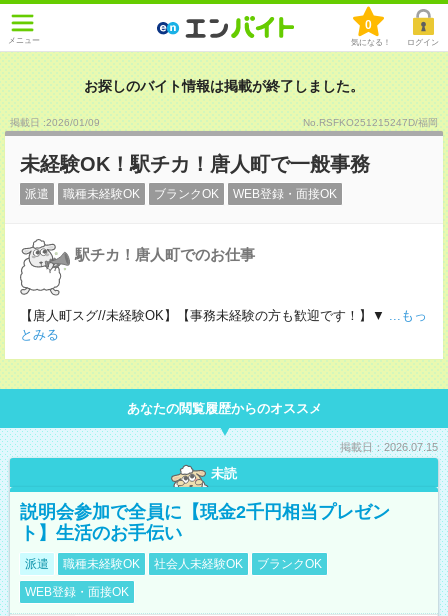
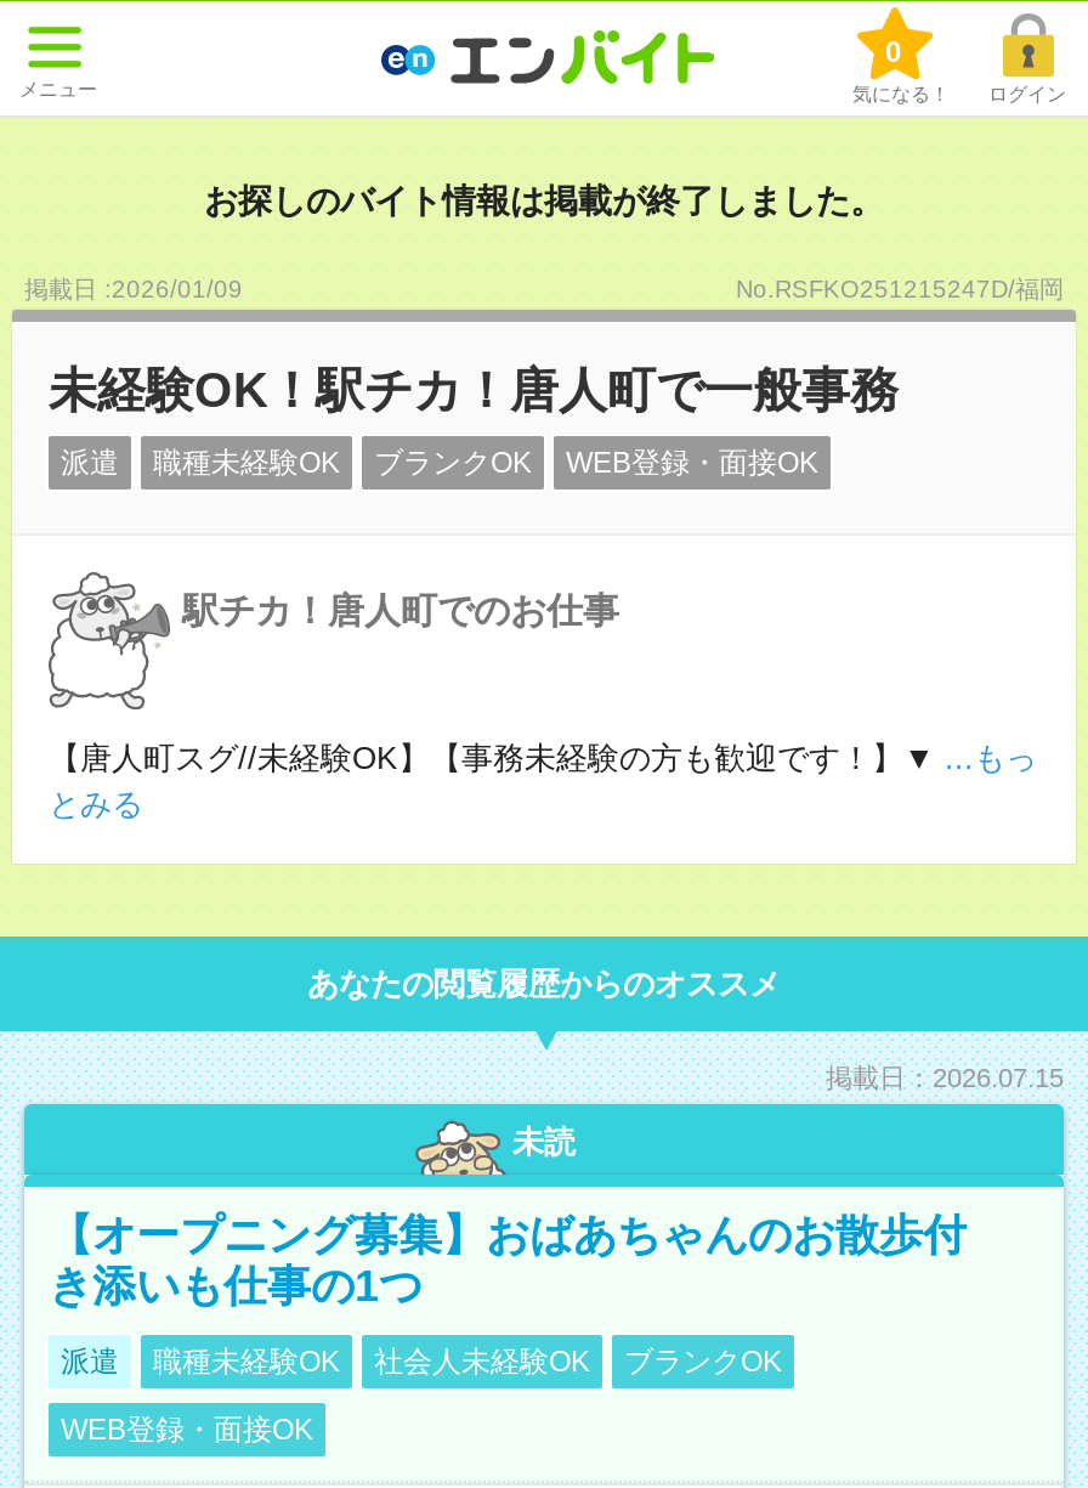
- 説明会参加で全員に【現金2千円相当プレゼン
- ト】生活のお手伝い
+ 【オープニング募集】おばあちゃんのお散歩付
+ き添いも仕事の1つ
